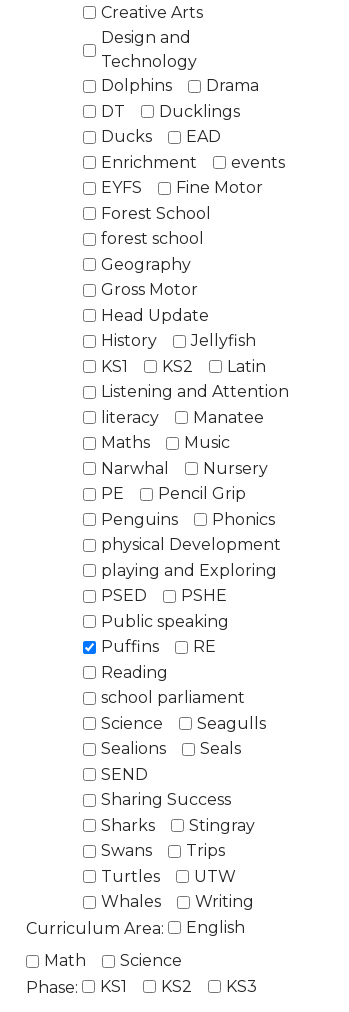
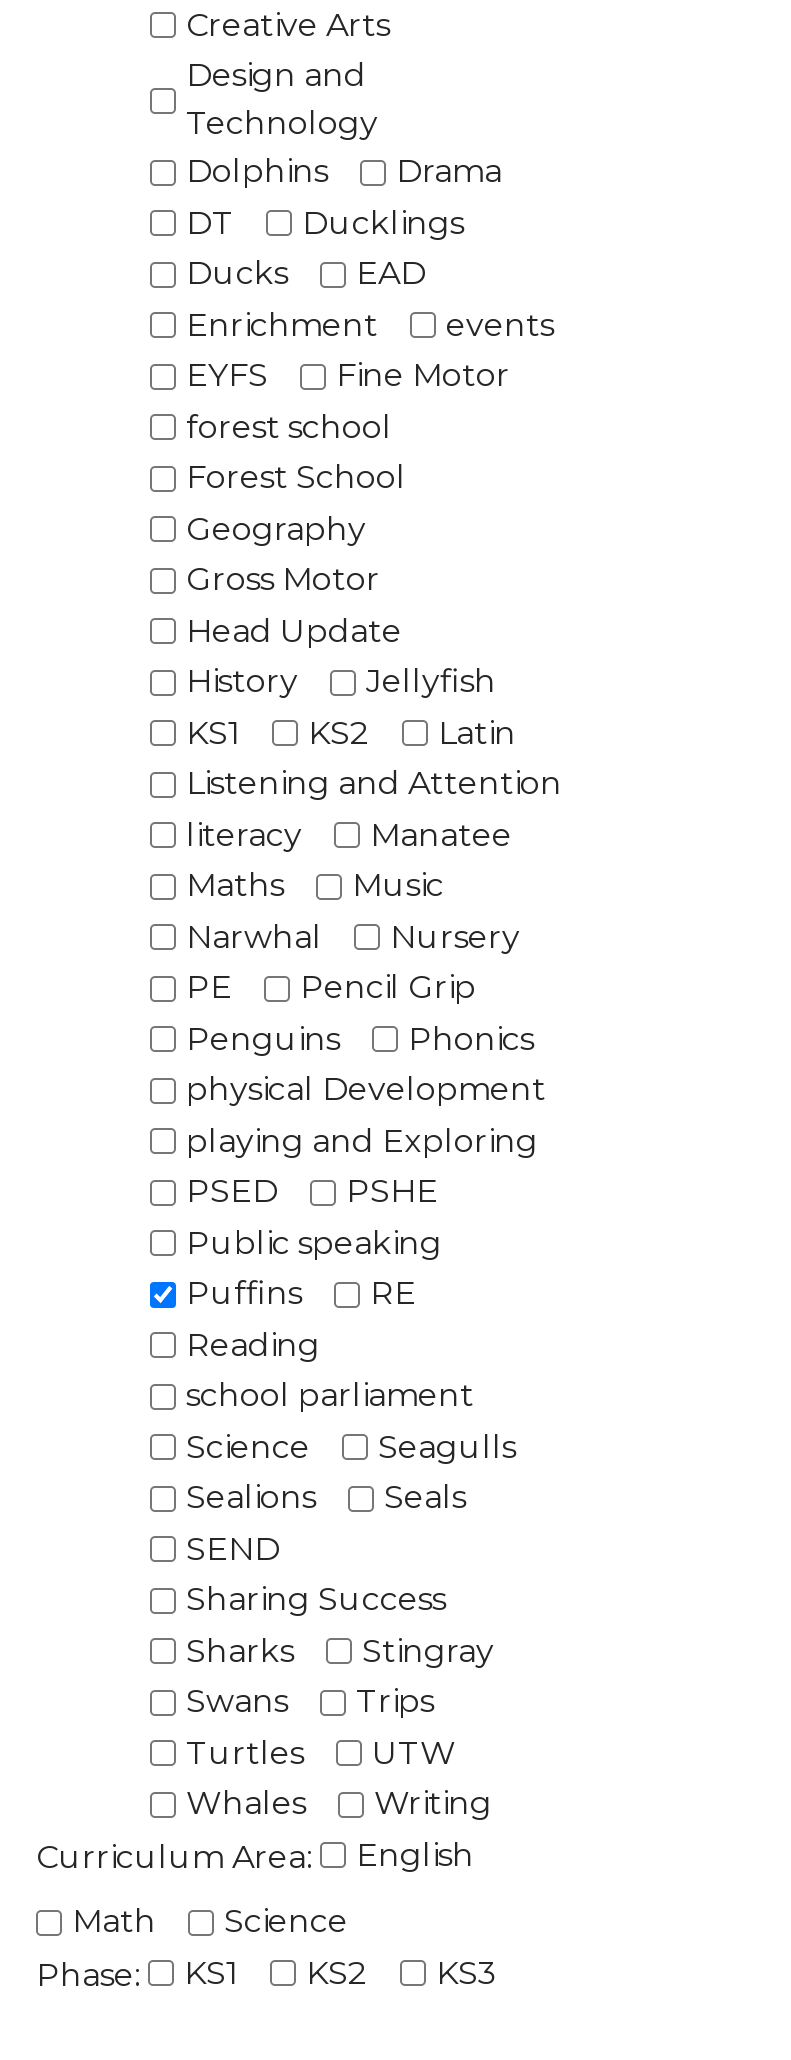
moved down: Forest School

moved up: forest school
